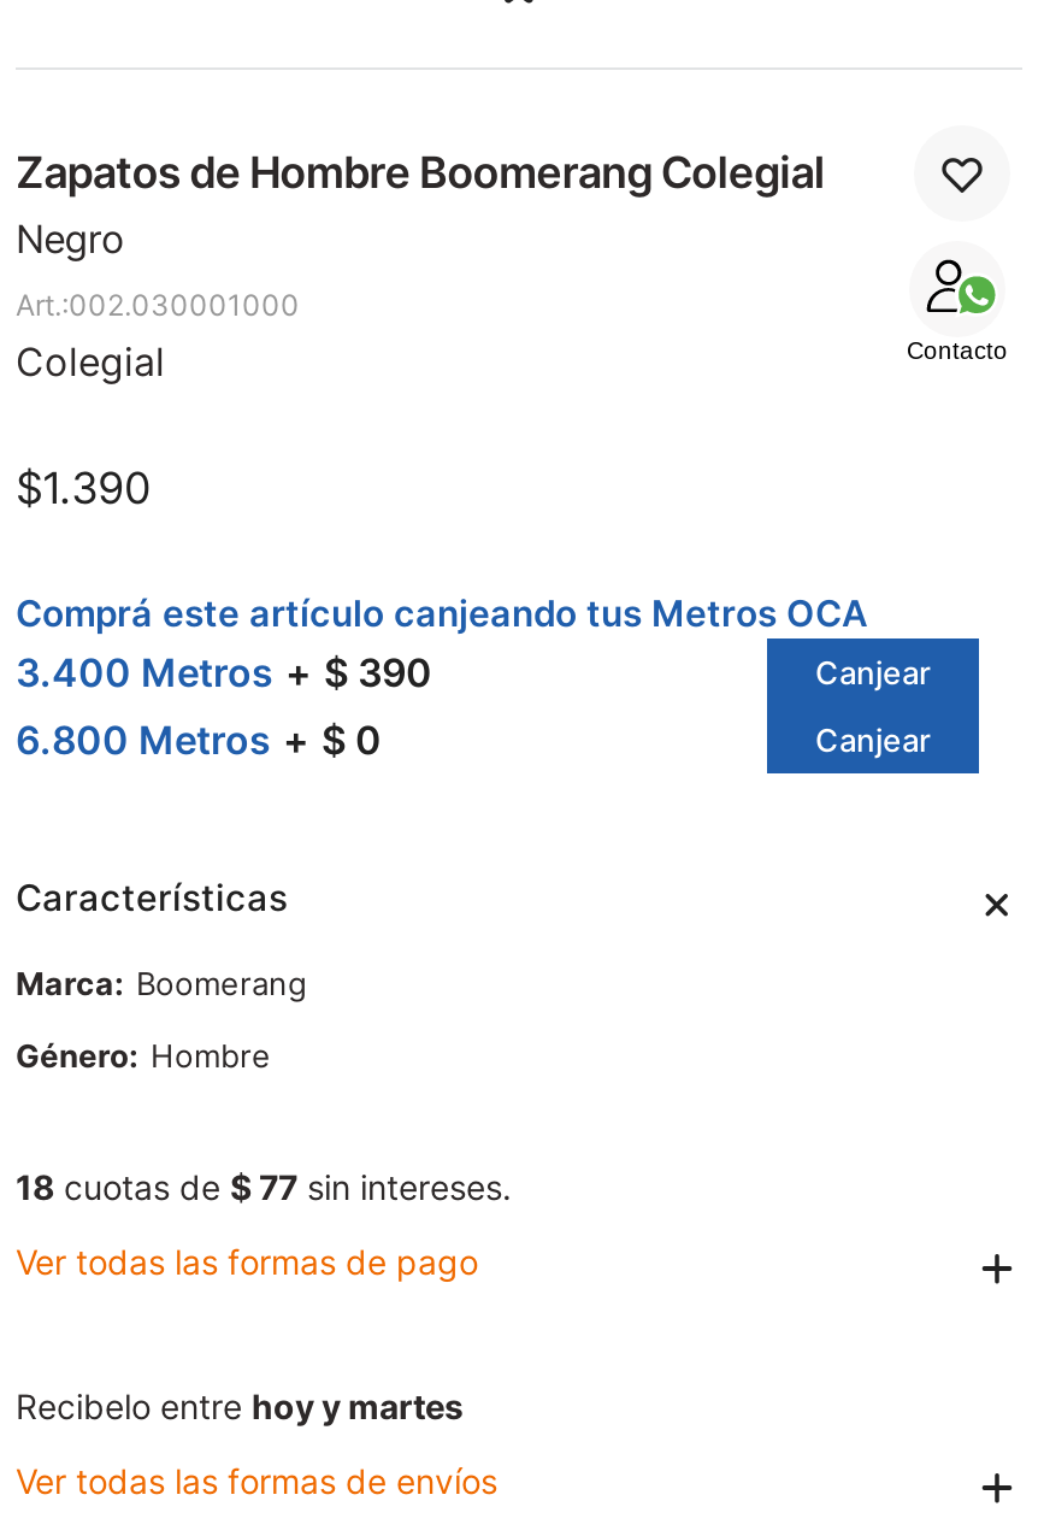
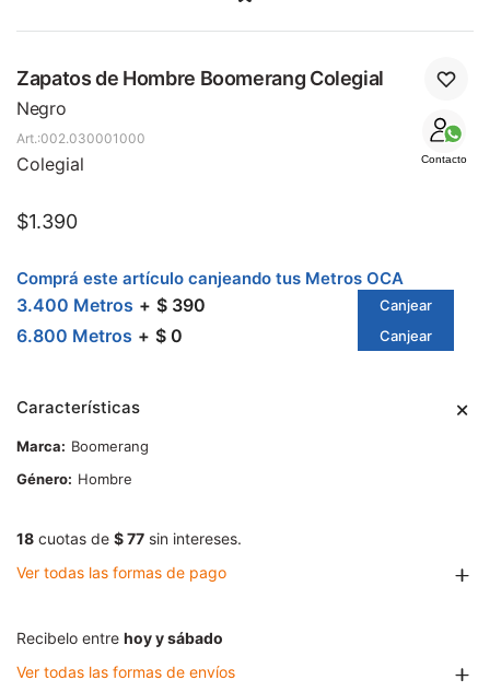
- Recibelo entre hoy y martes
+ Recibelo entre hoy y sábado
